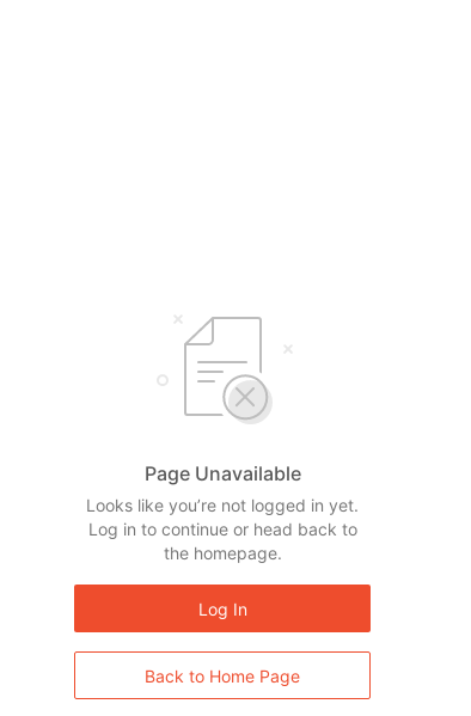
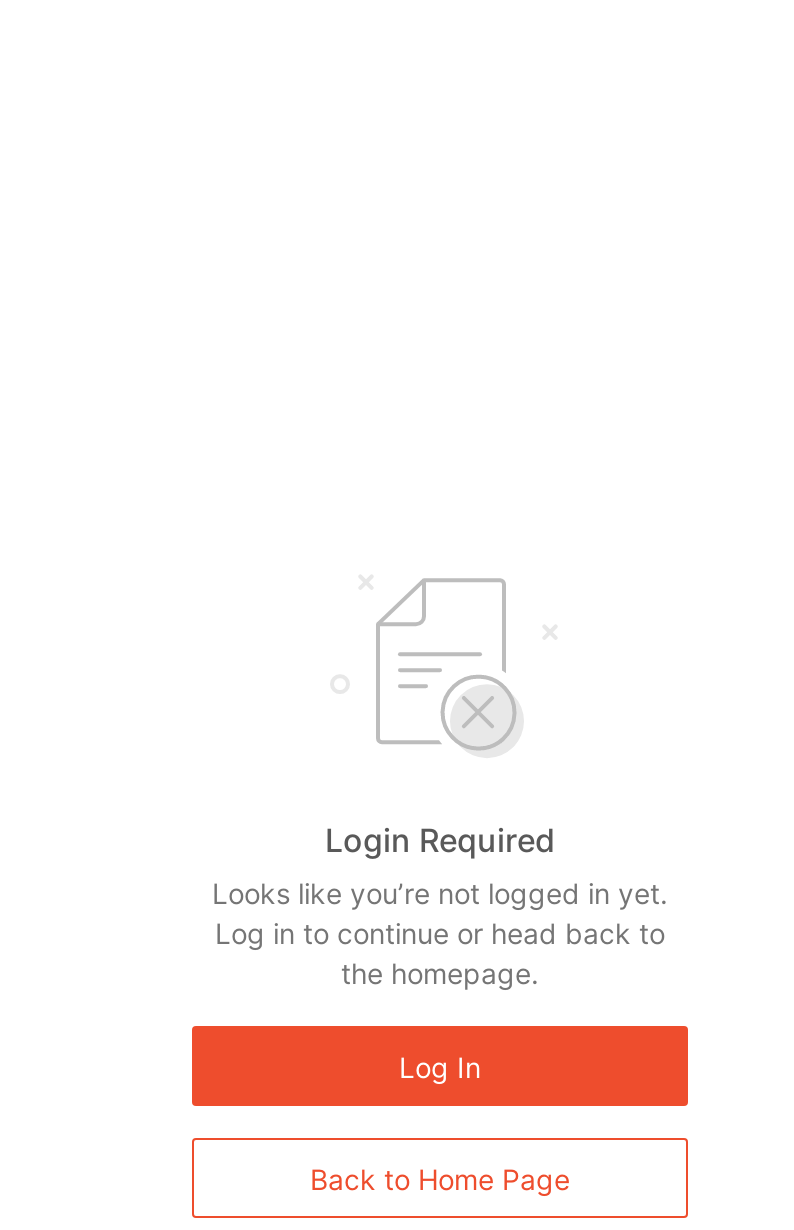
- Page Unavailable
+ Login Required
